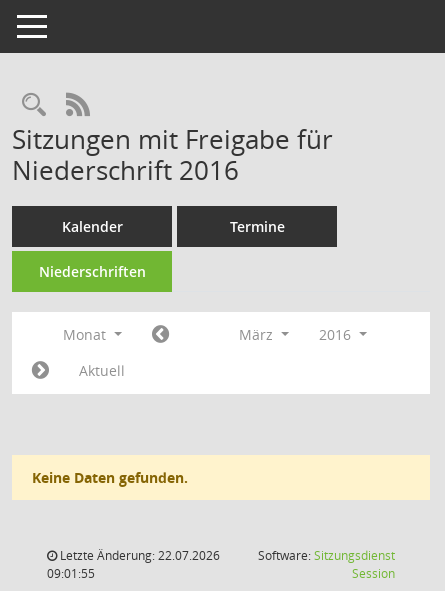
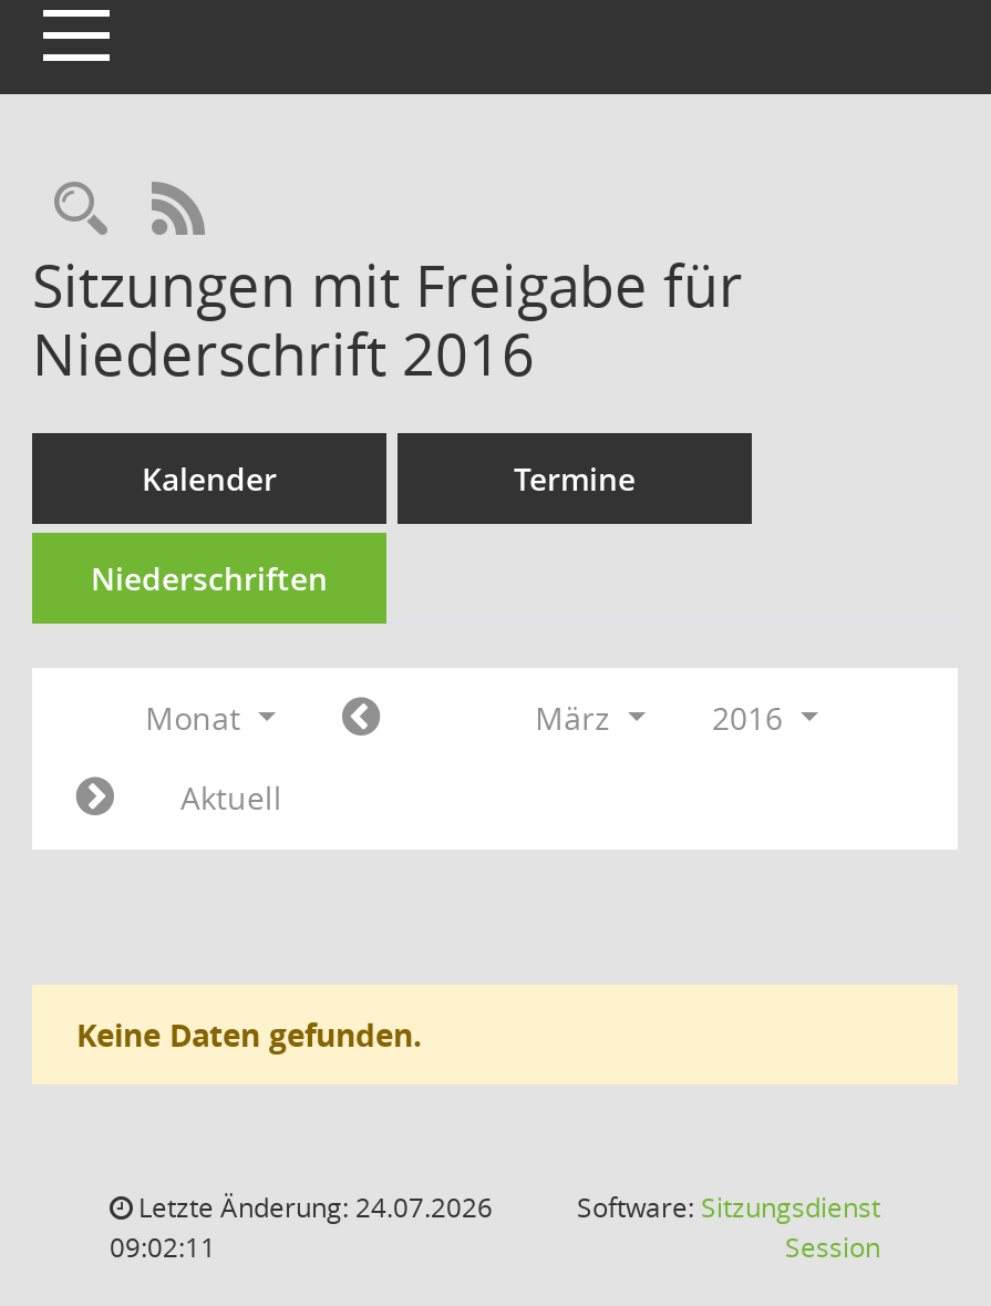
- Letzte Änderung: 22.07.2026
+ Letzte Änderung: 24.07.2026

- 09:01:55
+ 09:02:11
